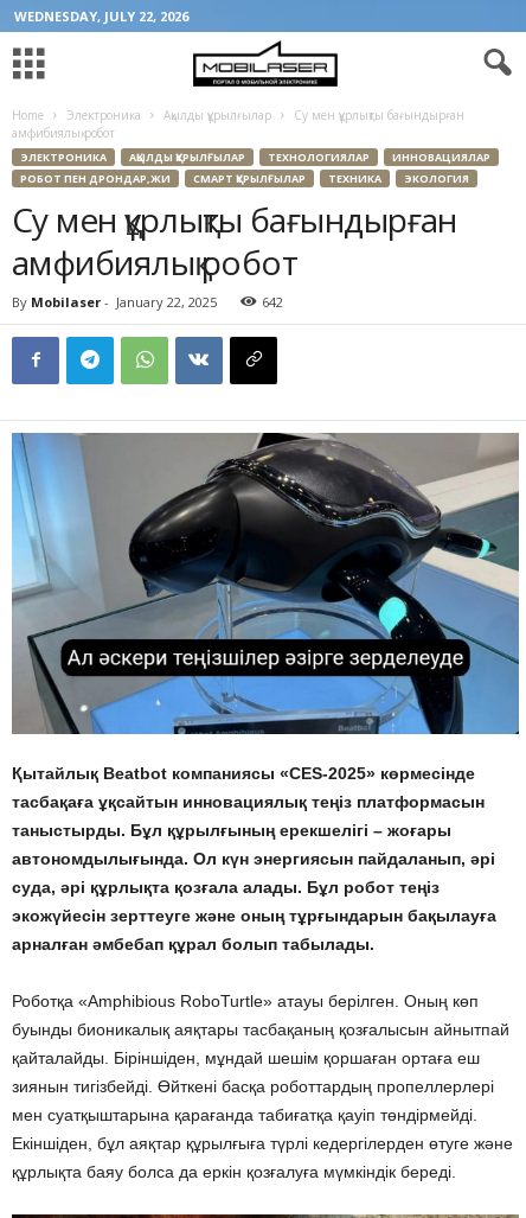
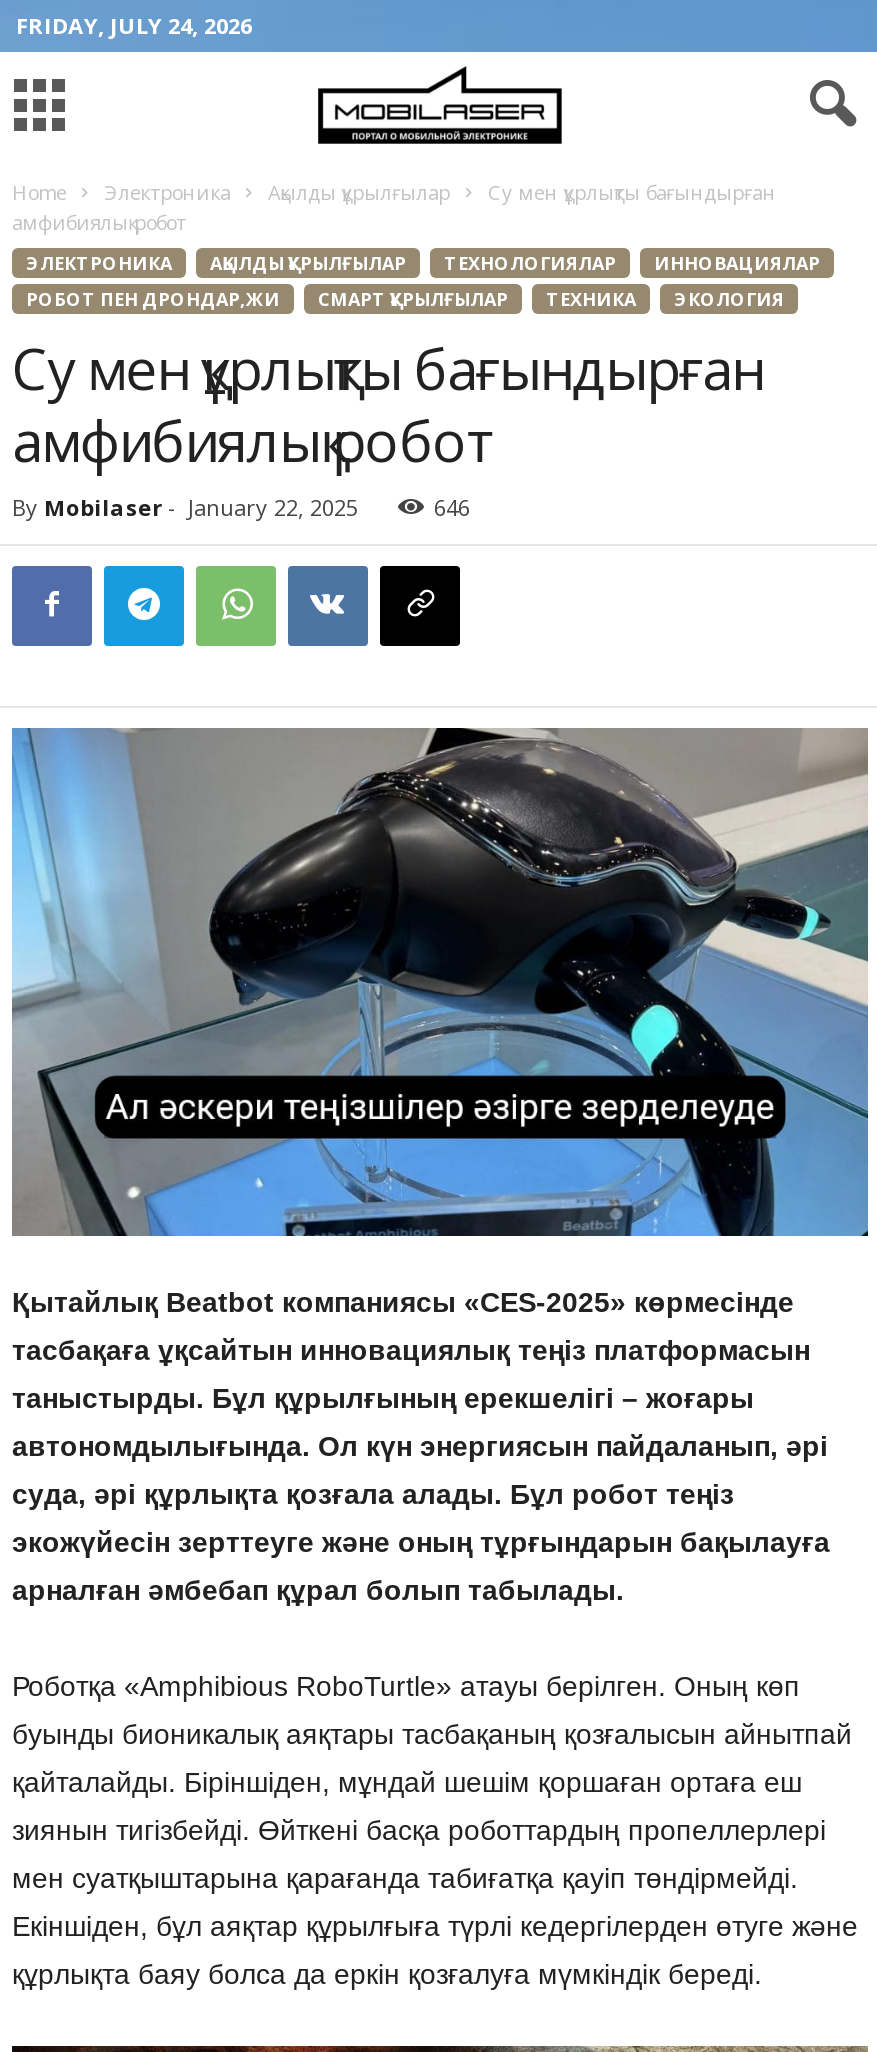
- WEDNESDAY, JULY 22, 2026
+ FRIDAY, JULY 24, 2026

- 642
+ 646
